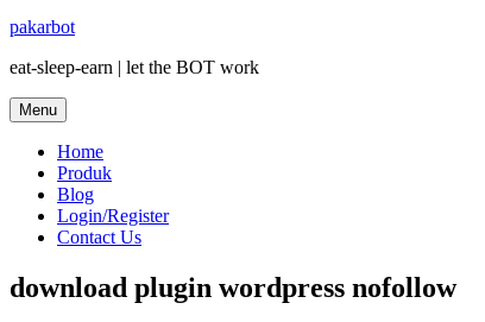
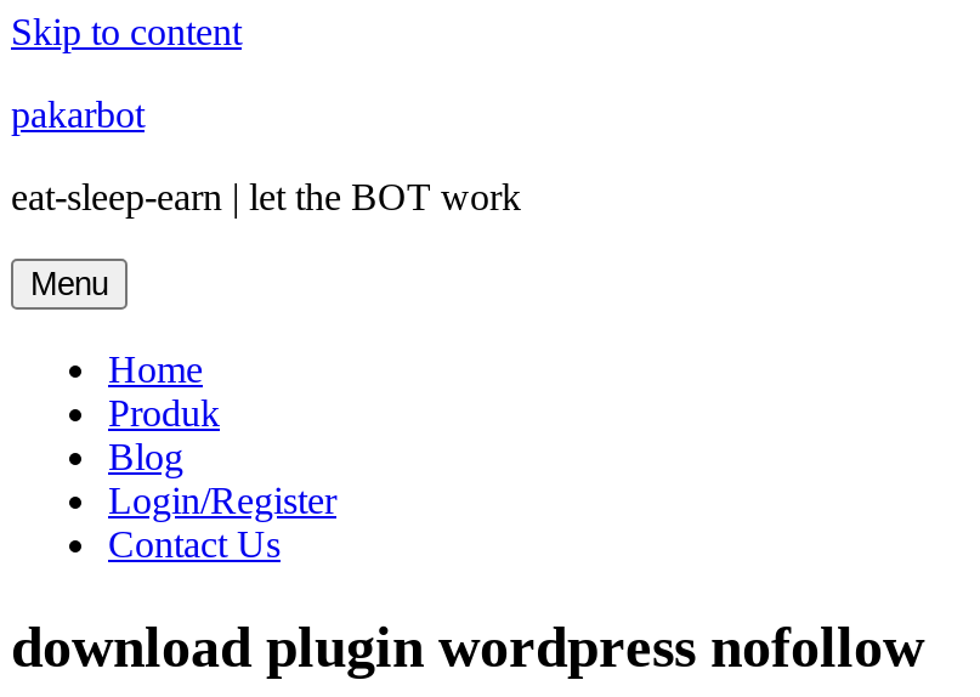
+ Skip to content
